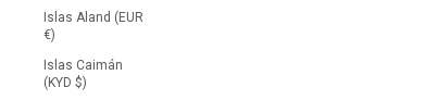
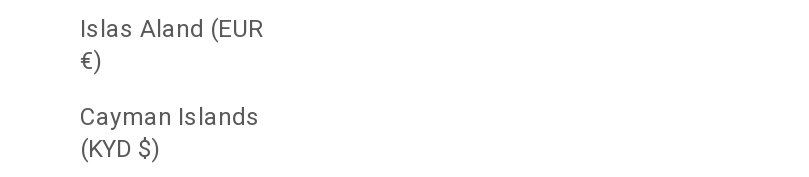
- Islas Caimán
+ Cayman Islands
